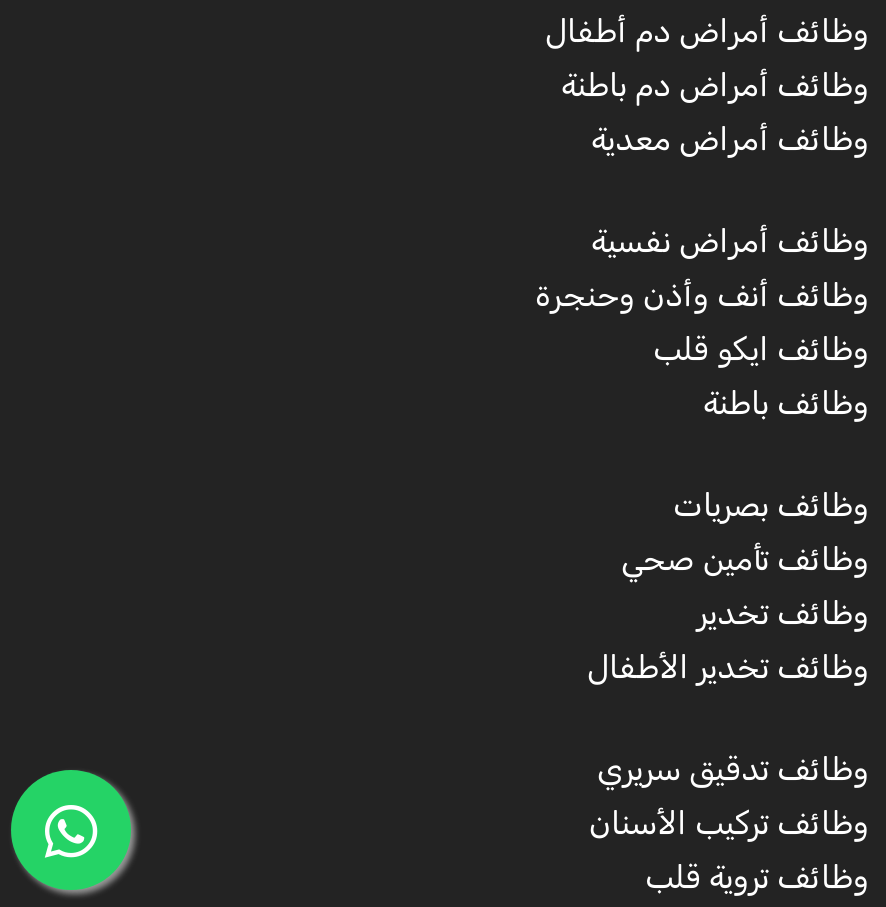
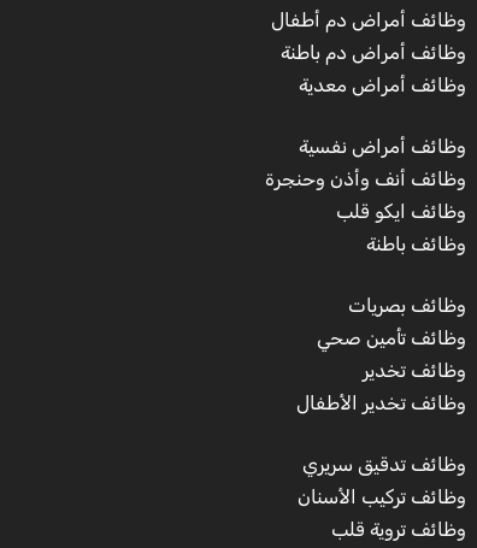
- [image]
